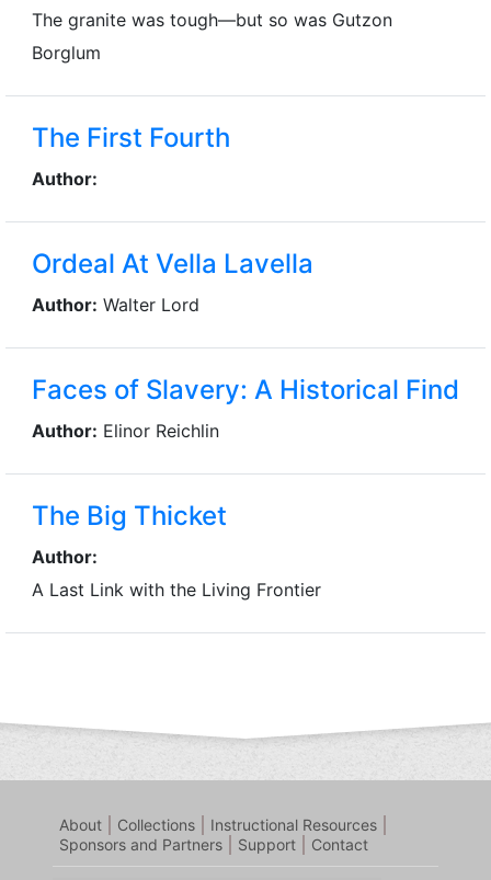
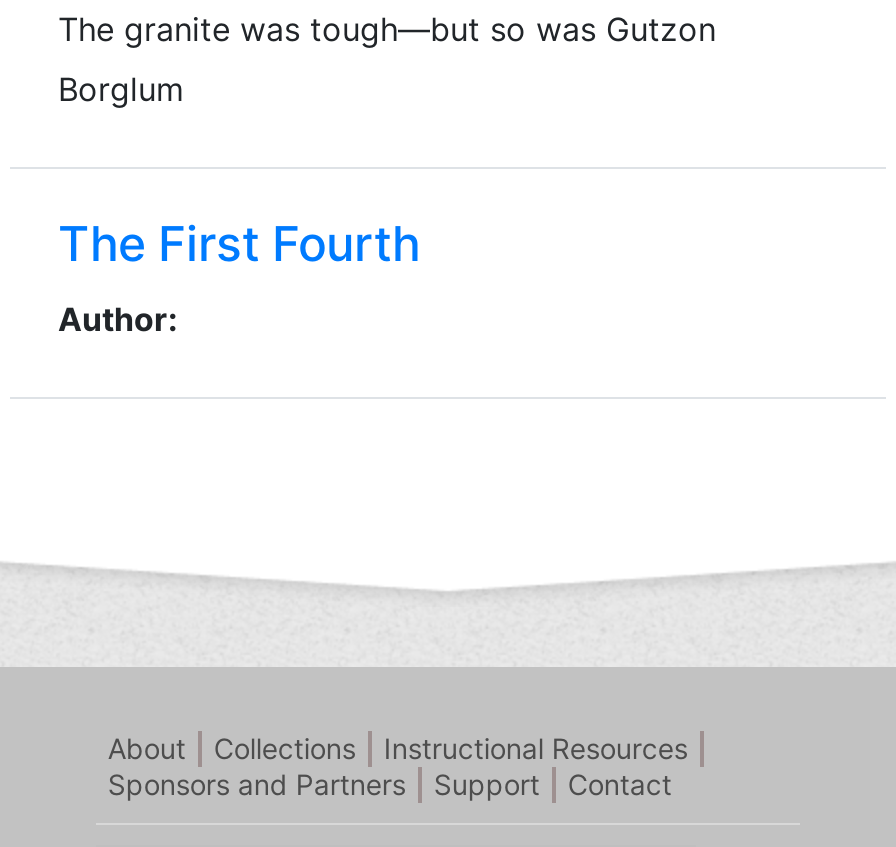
- Ordeal At Vella Lavella
- Author: Walter Lord
- Faces of Slavery: A Historical Find
- Author: Elinor Reichlin
- The Big Thicket
- Author:
- A Last Link with the Living Frontier
